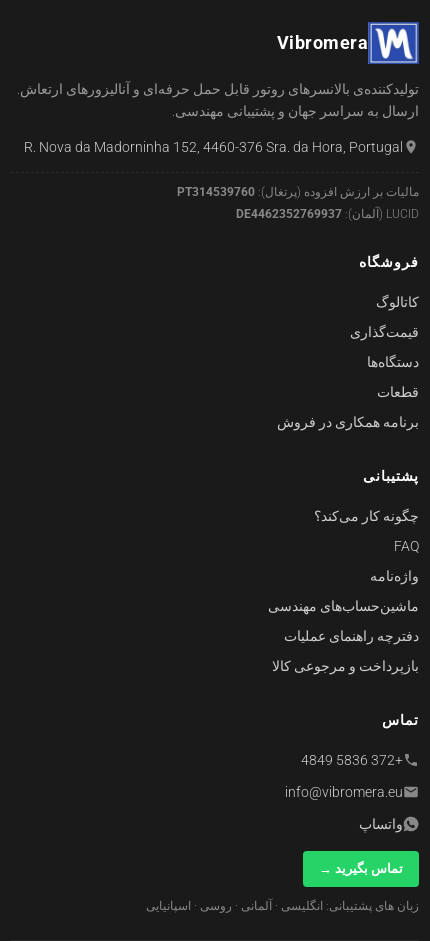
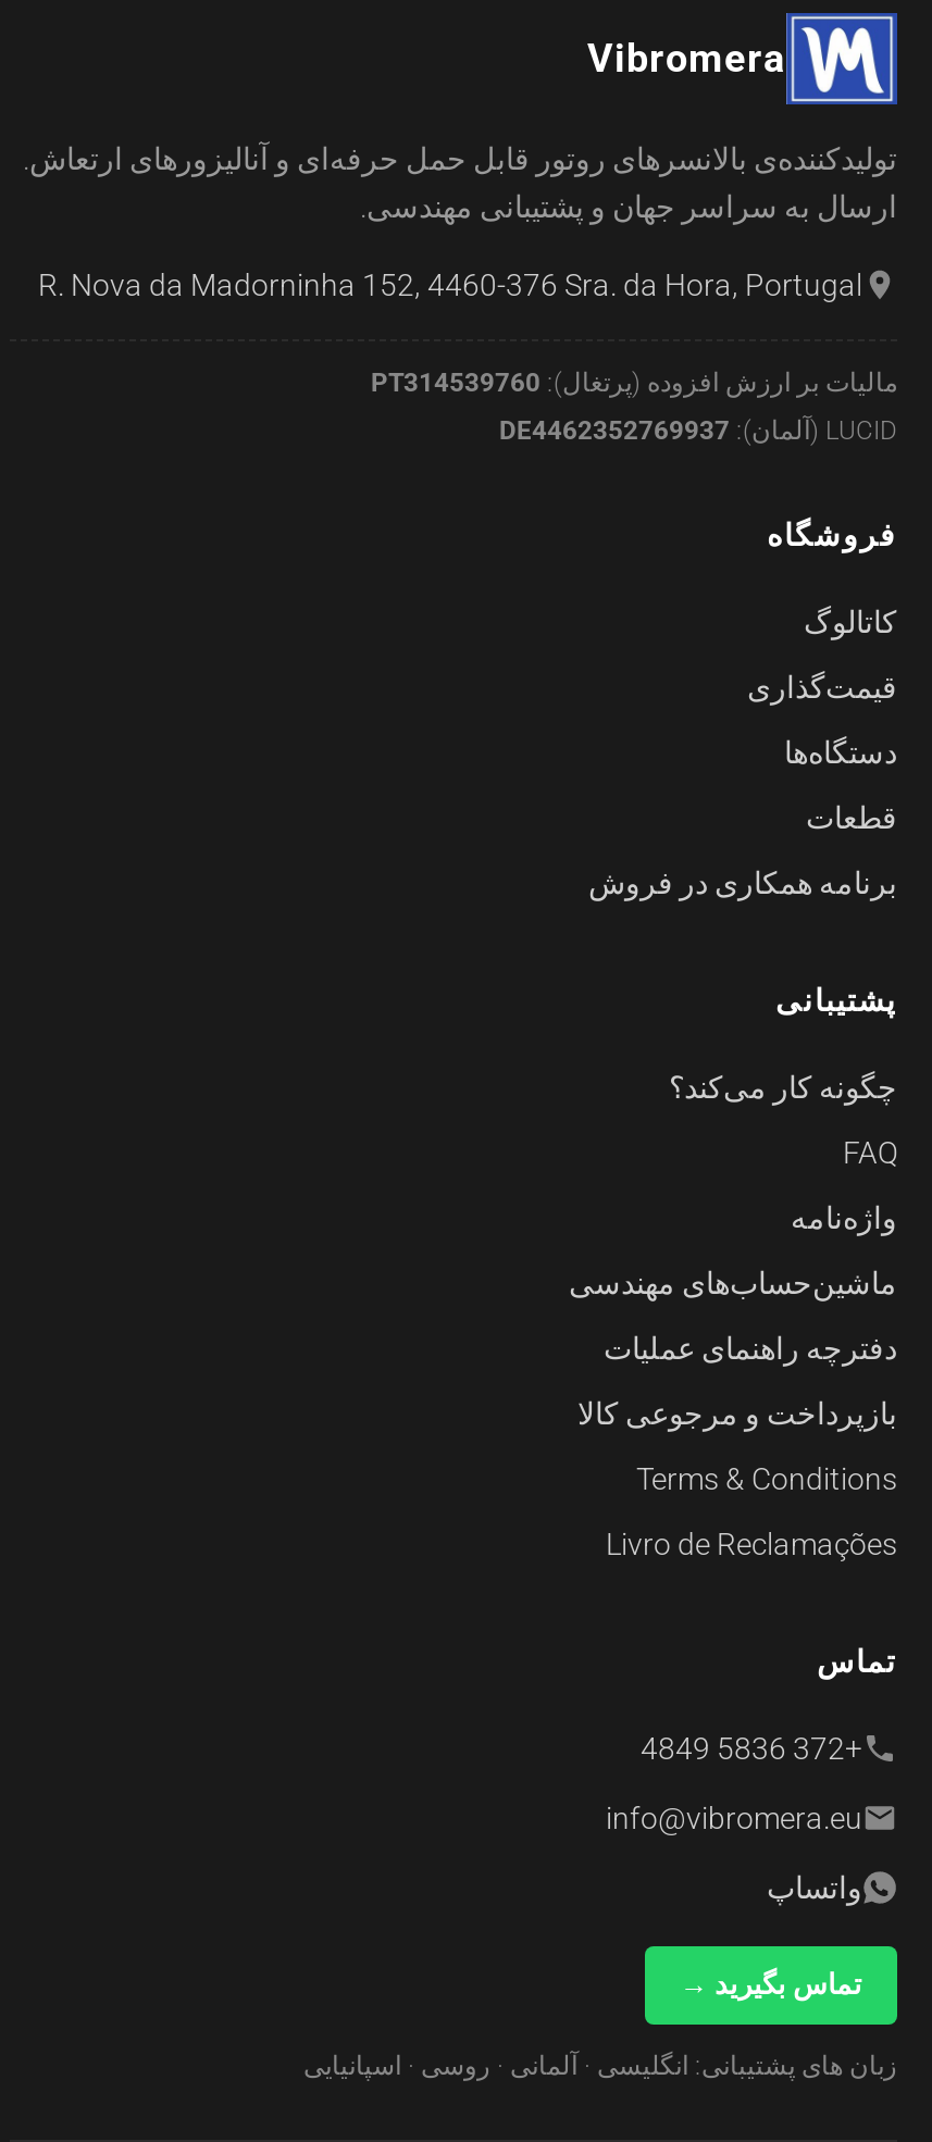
+ Terms & Conditions
+ Livro de Reclamações
